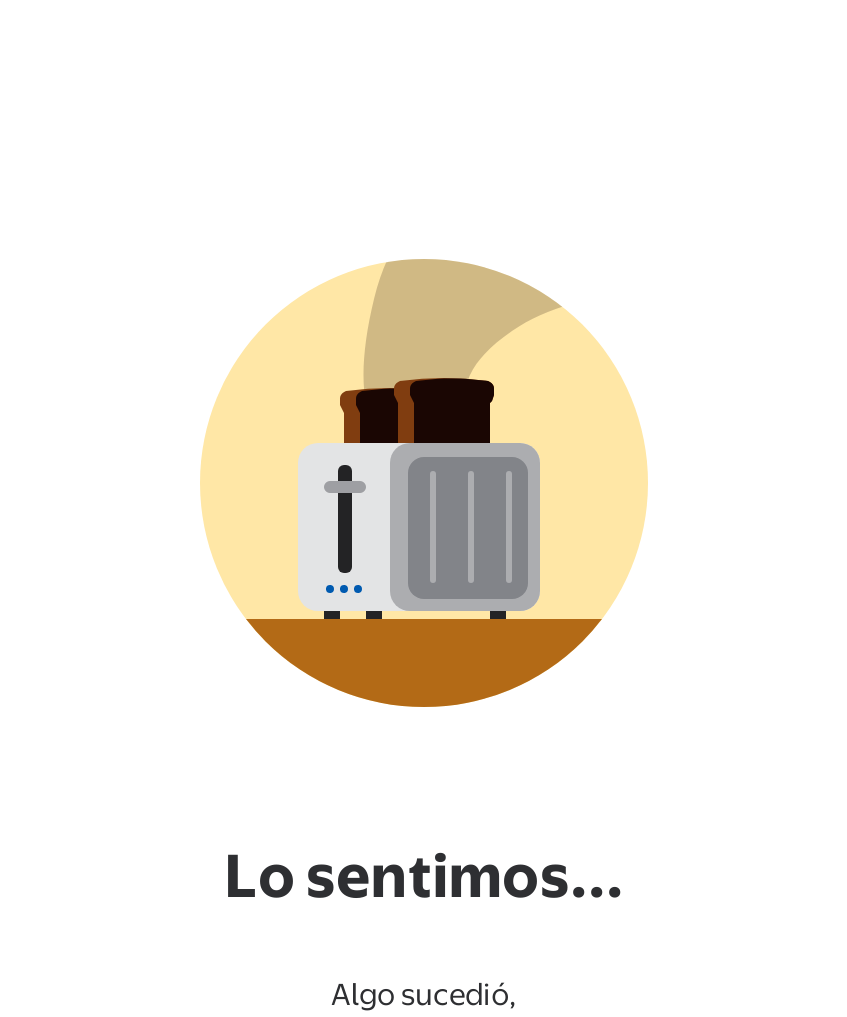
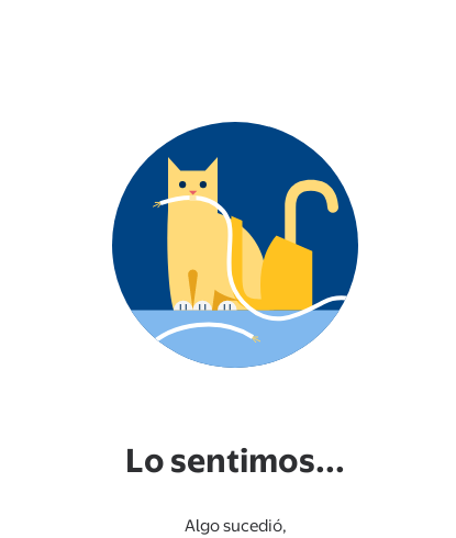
- [image]
+ [image]
